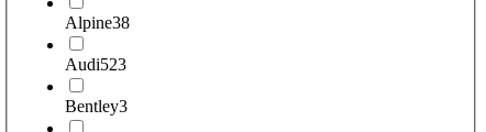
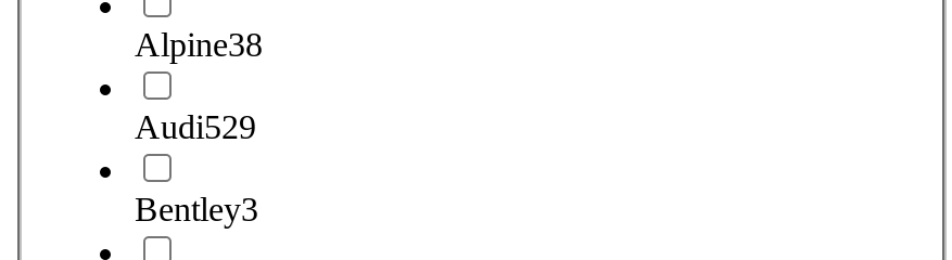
- Audi523
+ Audi529
